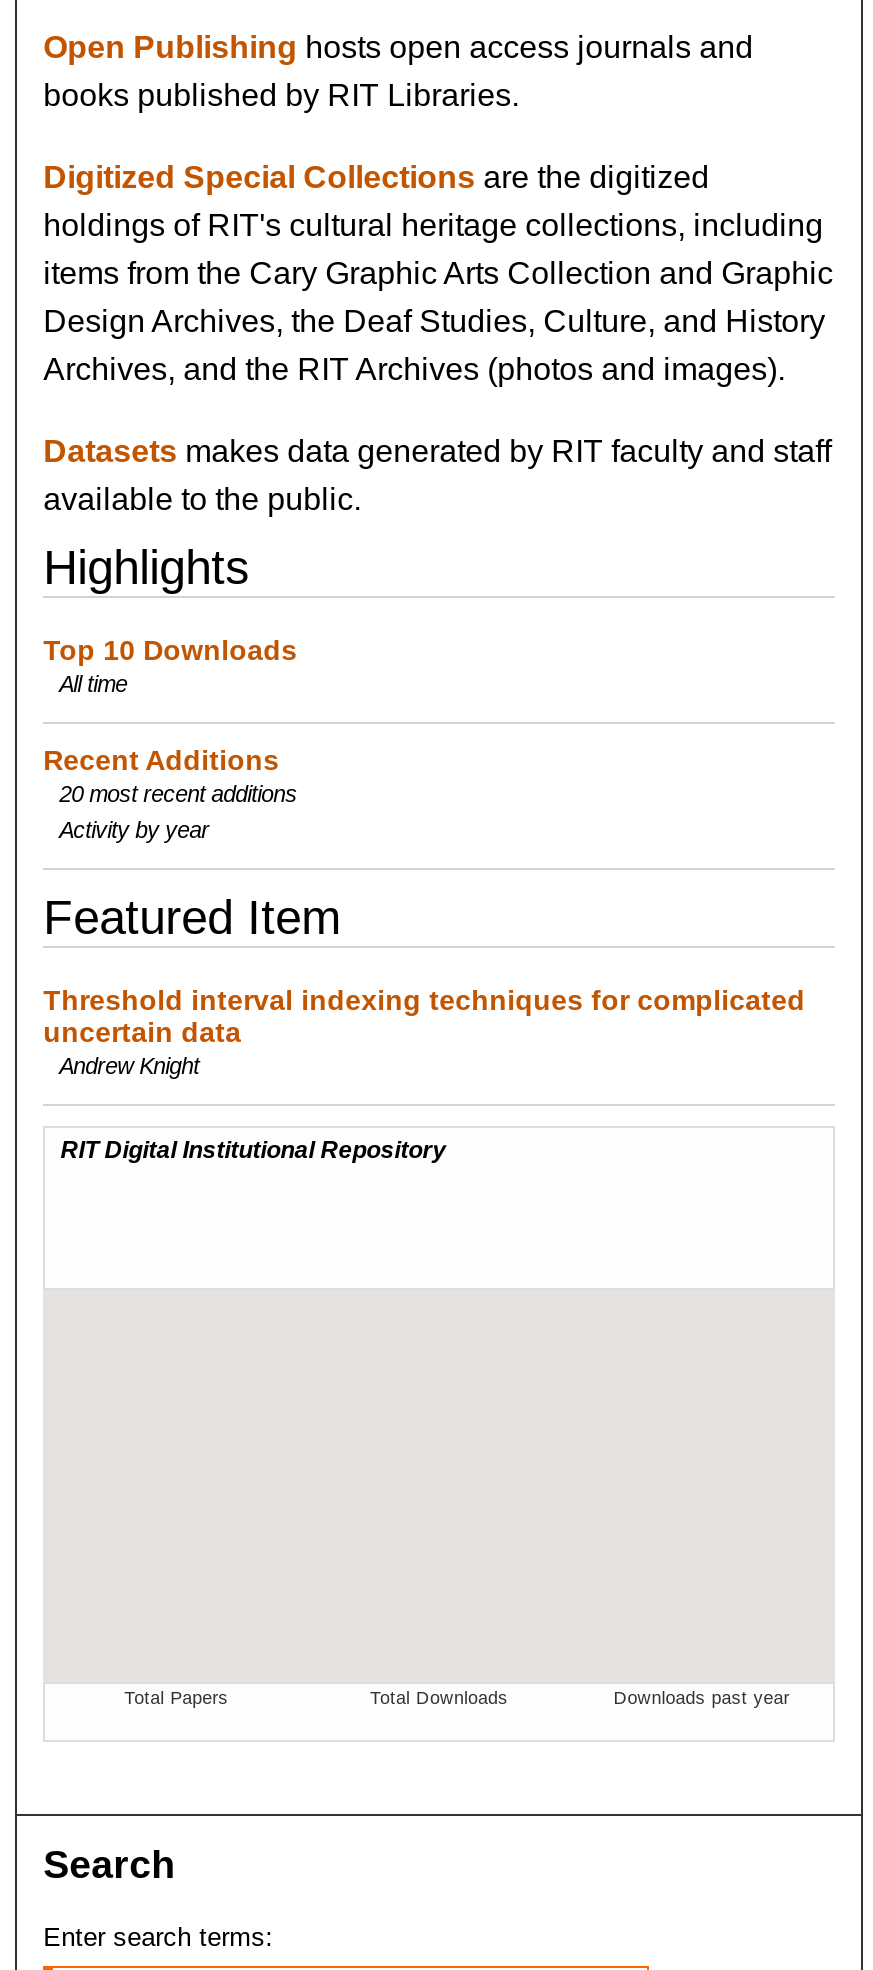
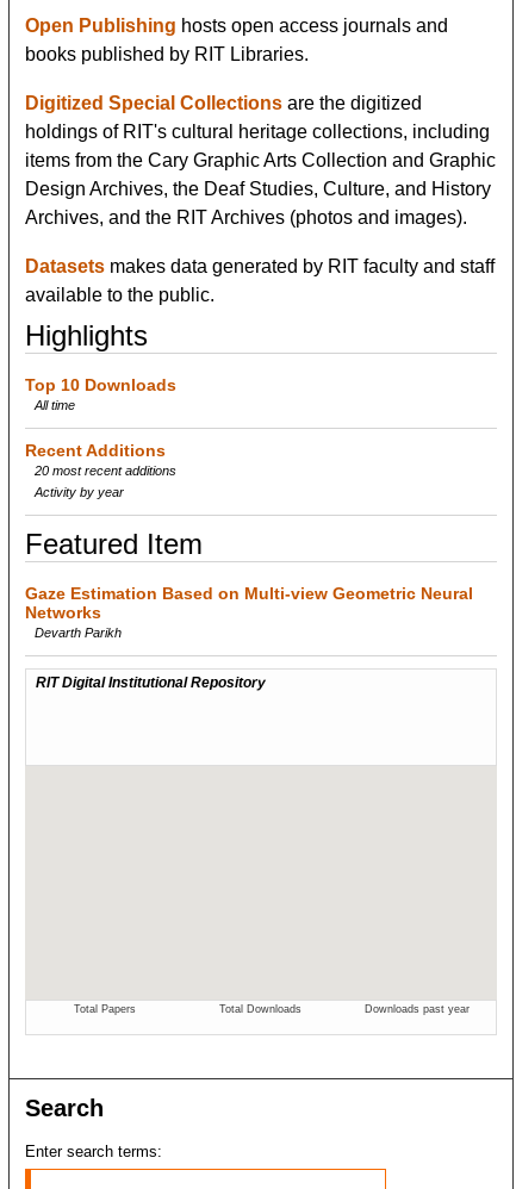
- Threshold interval indexing techniques for complicated
- uncertain data
- Andrew Knight
+ Gaze Estimation Based on Multi-view Geometric Neural
+ Networks
+ Devarth Parikh
